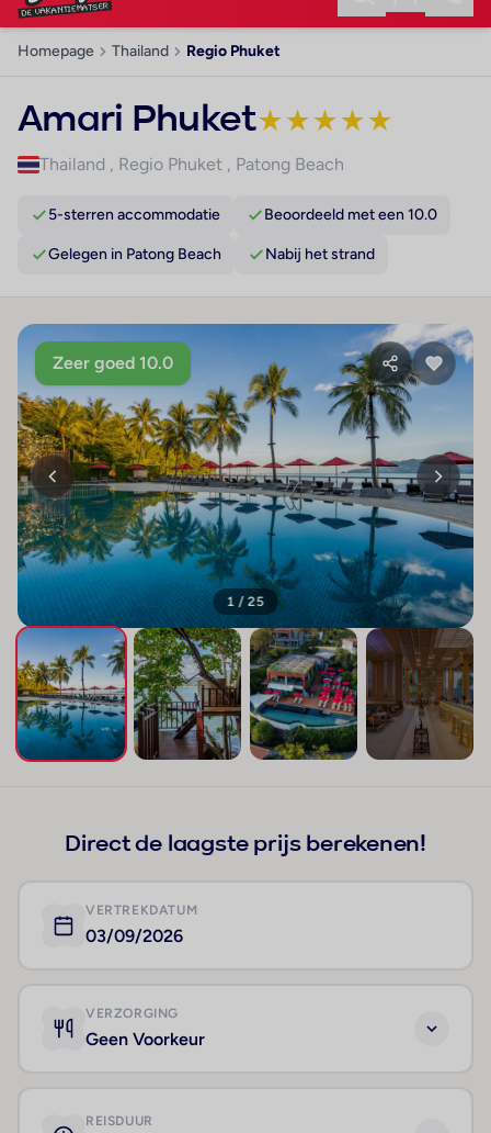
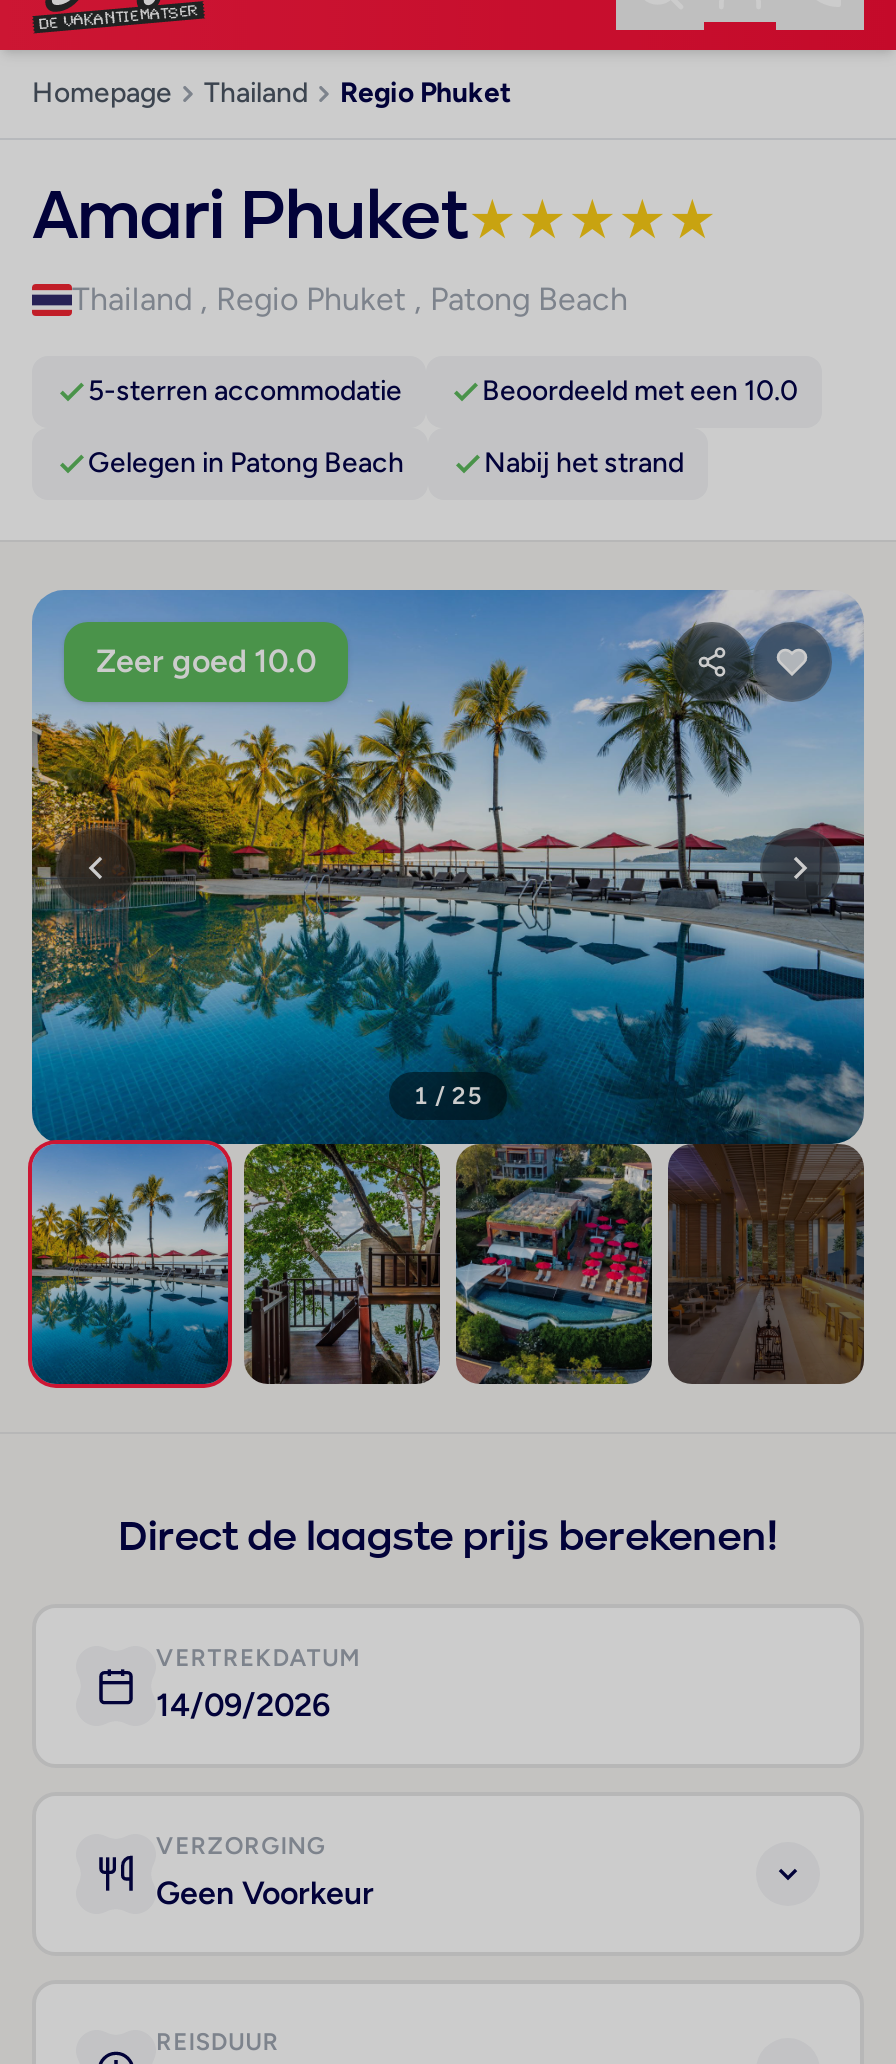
- 03/09/2026
+ 14/09/2026
